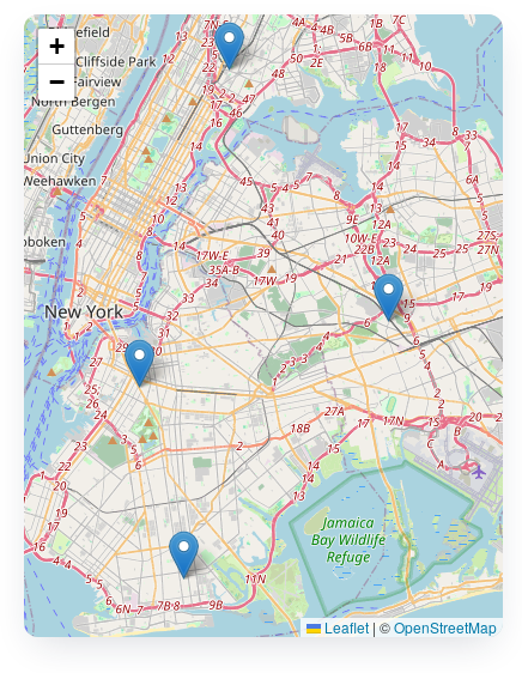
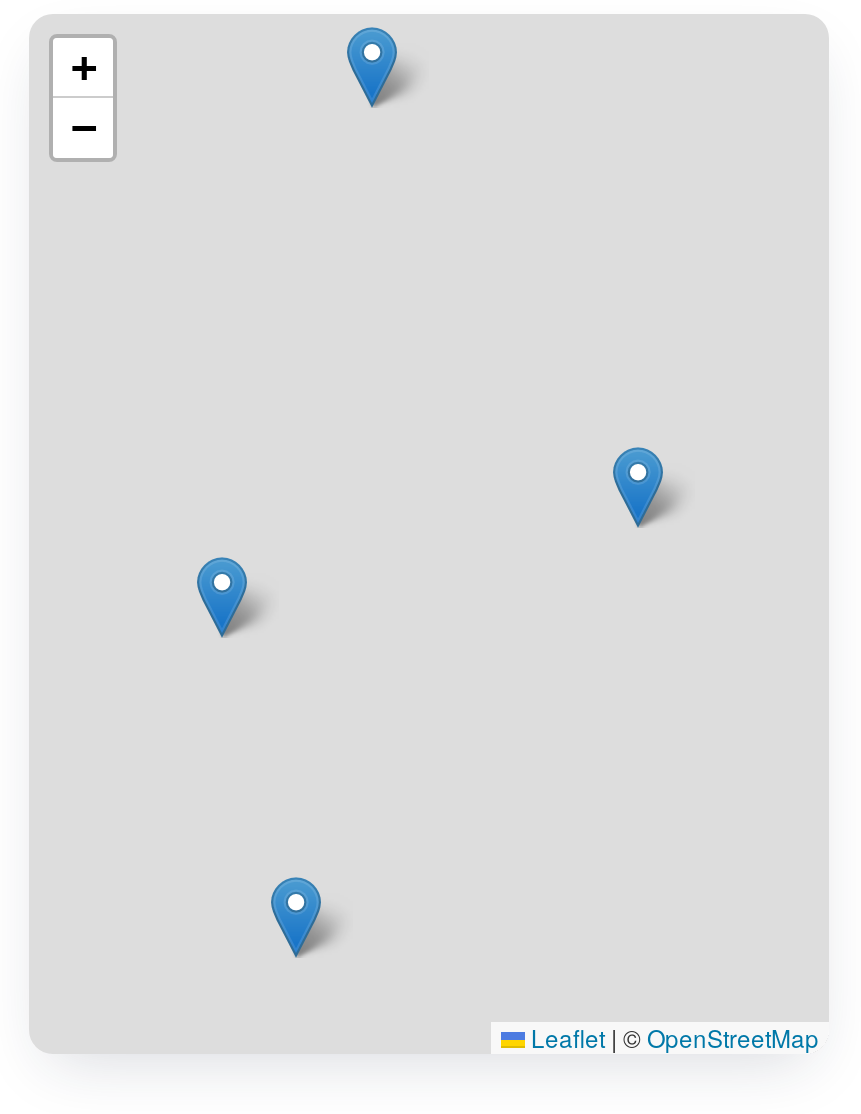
- [image]
